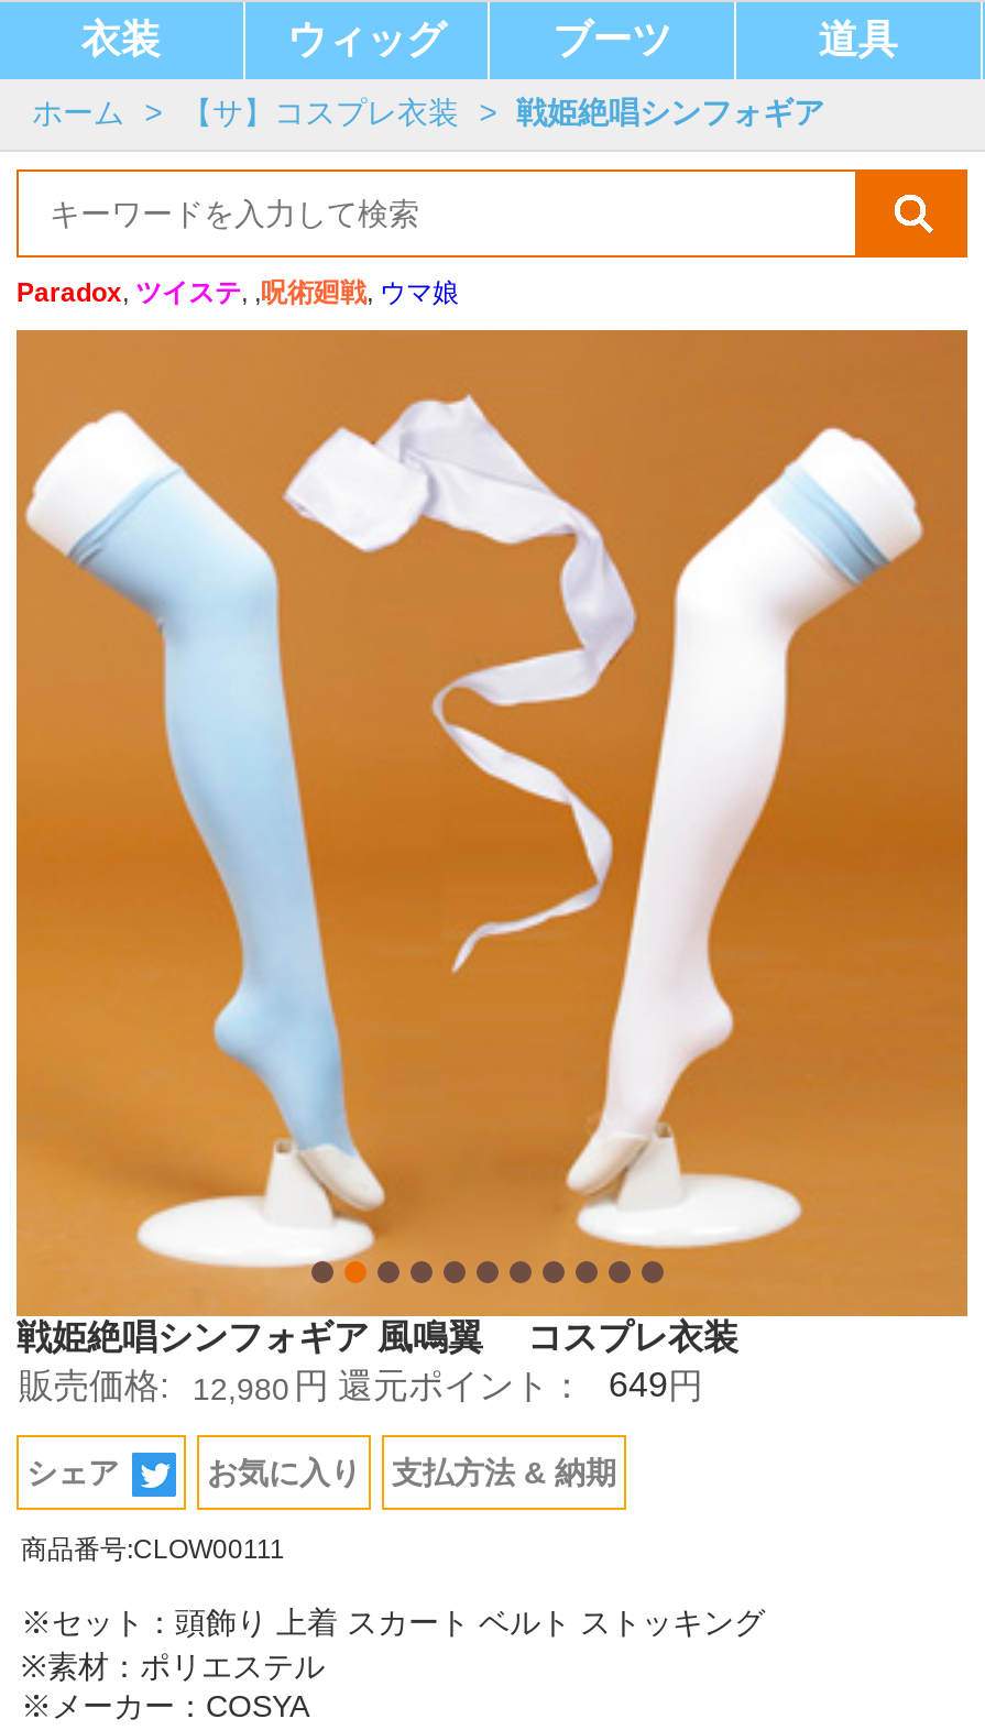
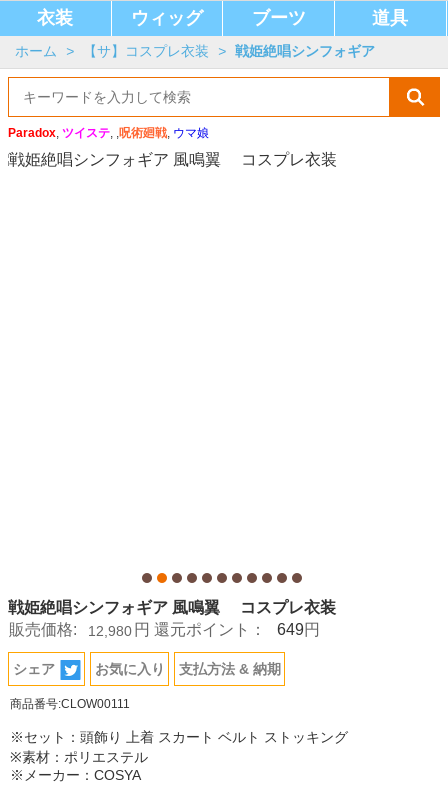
- [image]
